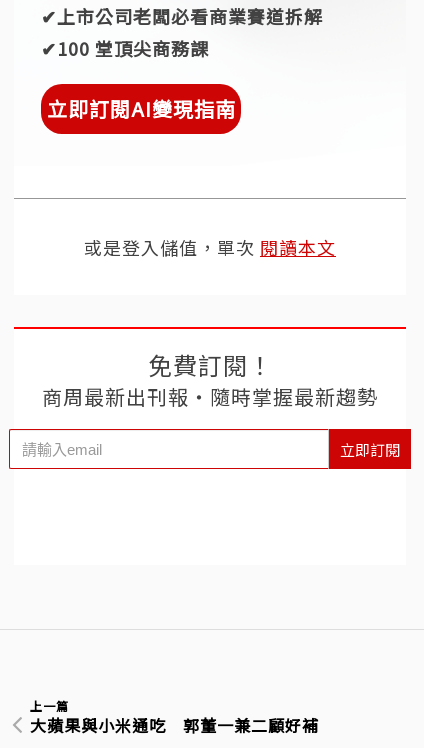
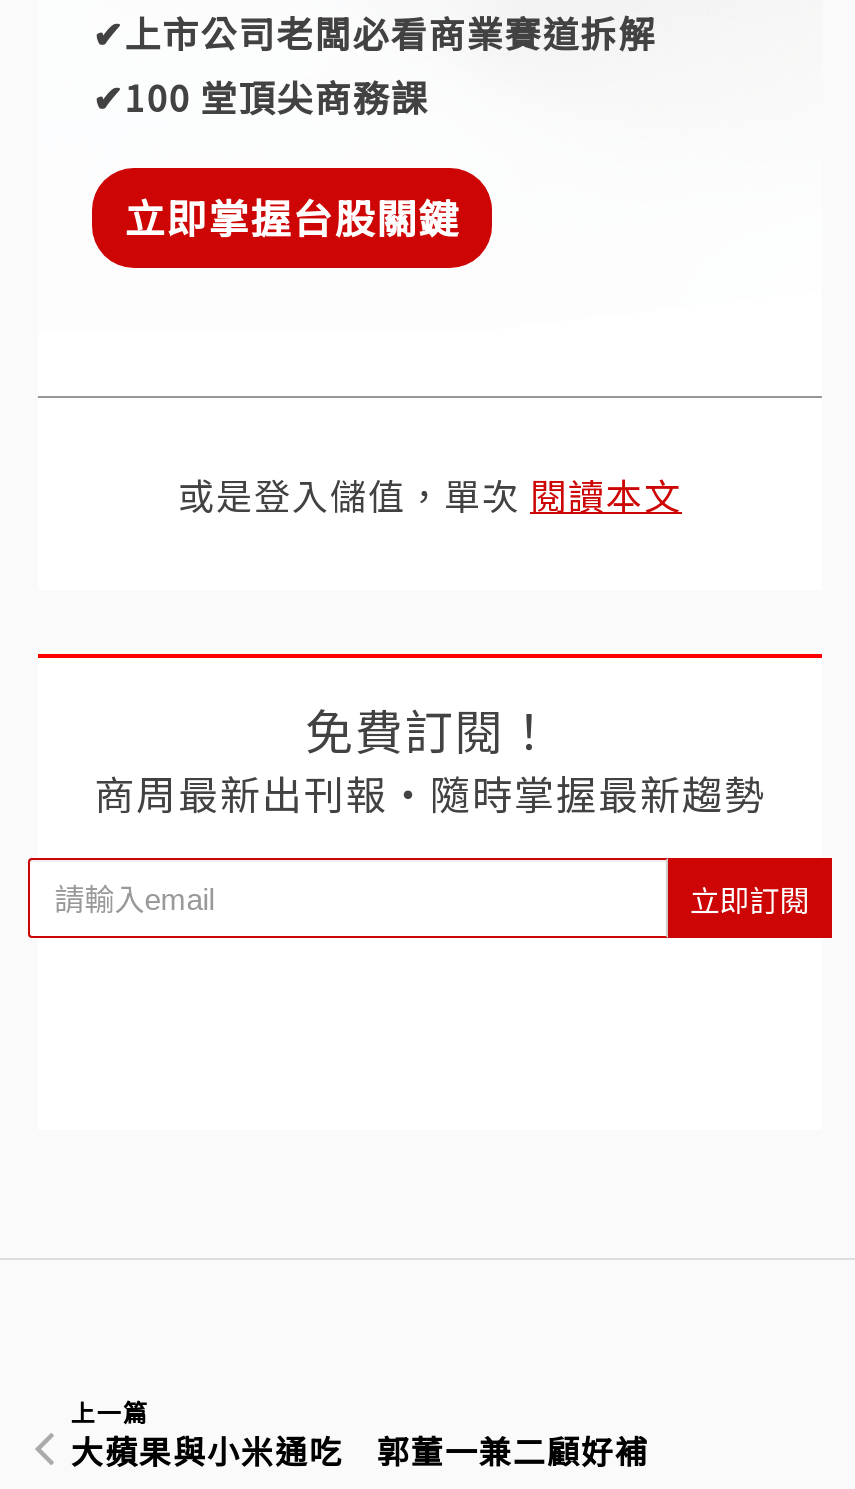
- 立即訂閱AI變現指南
+ 立即掌握台股關鍵
